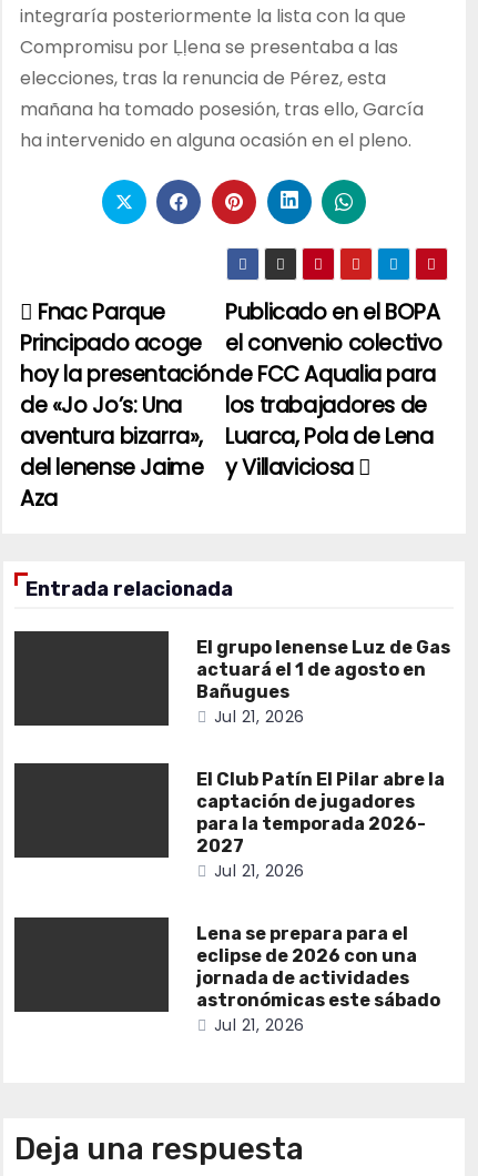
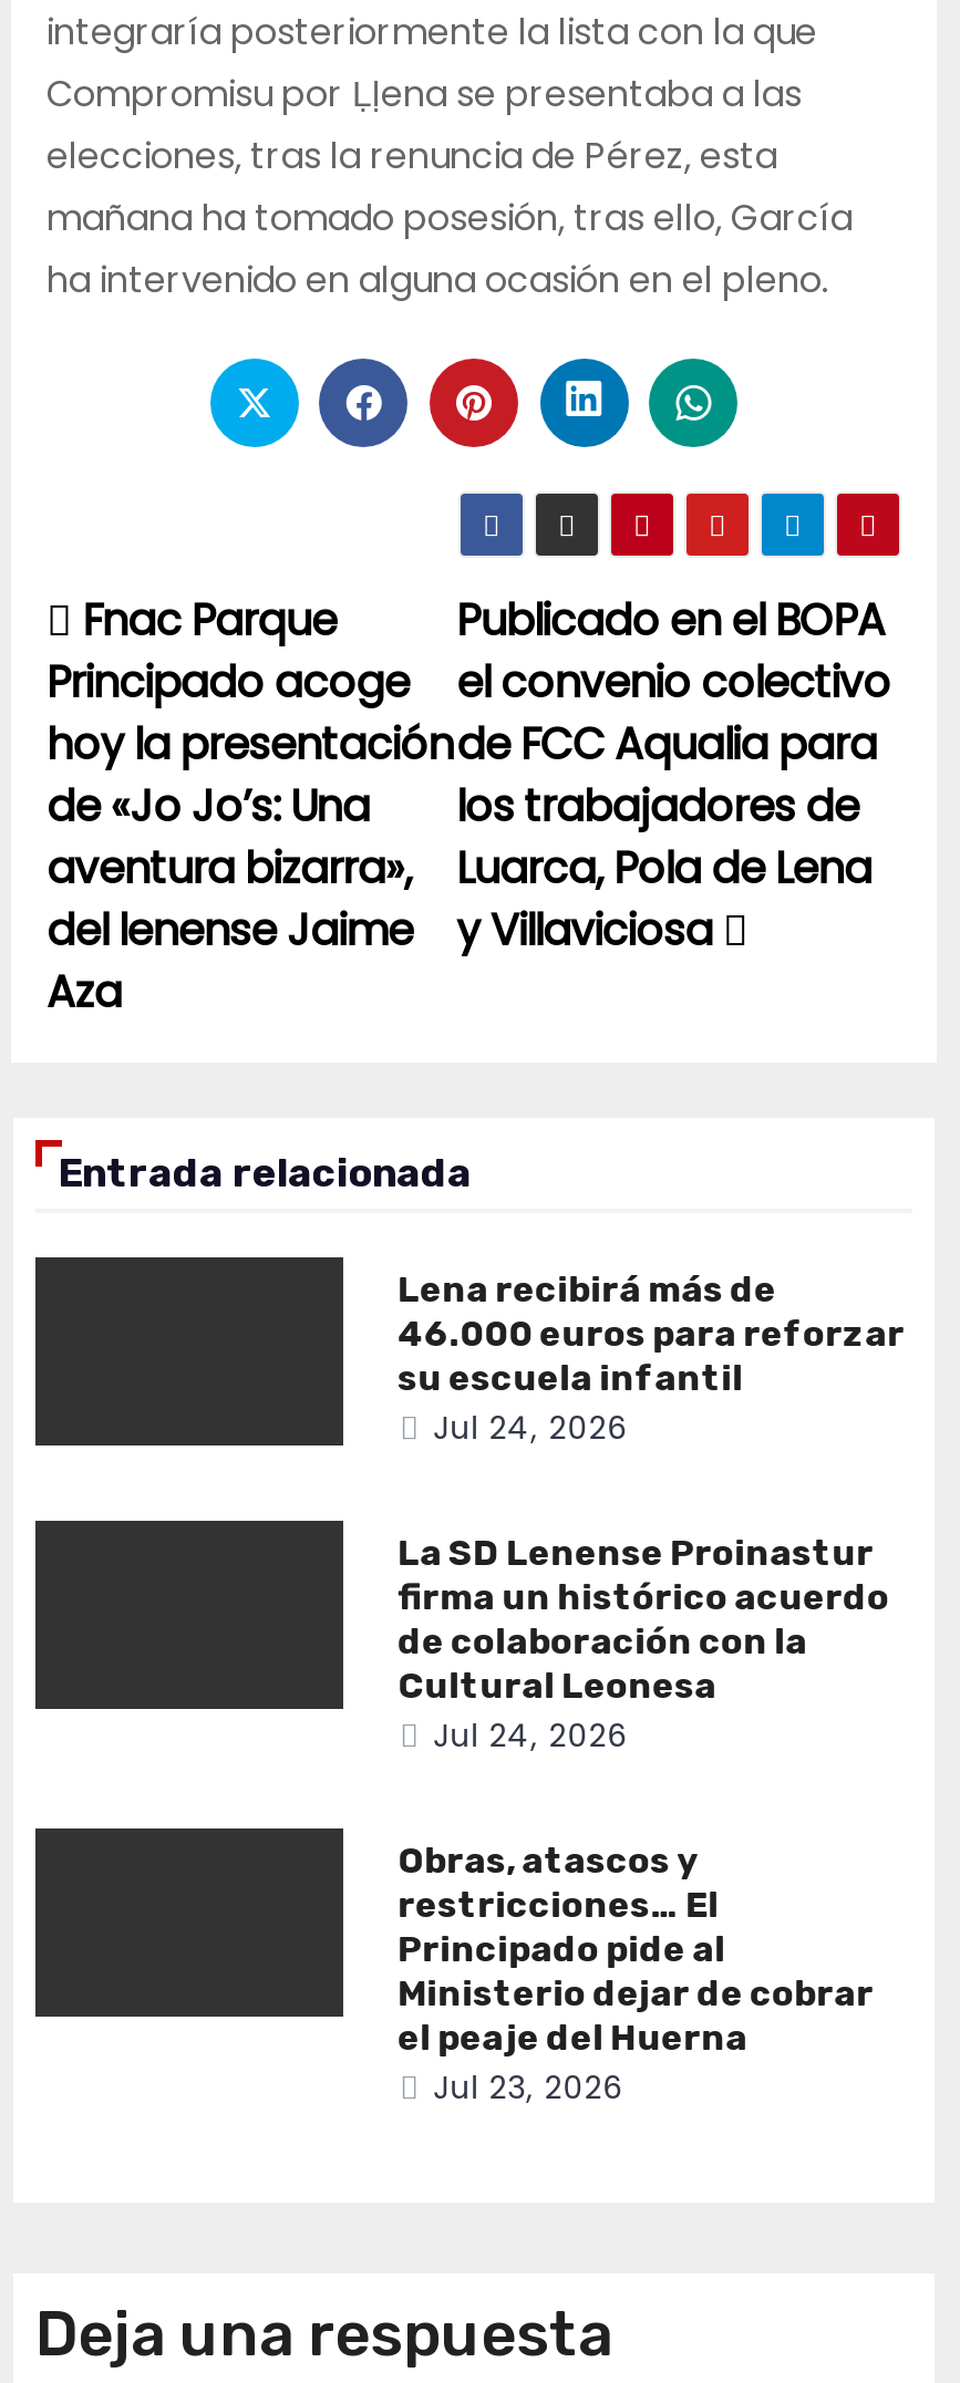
- El grupo lenense Luz de Gas
- actuará el 1 de agosto en
- Bañugues
- Jul 21, 2026
+ Lena recibirá más de
+ 46.000 euros para reforzar
+ su escuela infantil
+ Jul 24, 2026

- El Club Patín El Pilar abre la
- captación de jugadores
- para la temporada 2026-
- 2027
- Jul 21, 2026
+ La SD Lenense Proinastur
+ firma un histórico acuerdo
+ de colaboración con la
+ Cultural Leonesa
+ Jul 24, 2026

- Lena se prepara para el
- eclipse de 2026 con una
- jornada de actividades
- astronómicas este sábado
- Jul 21, 2026
+ Obras, atascos y
+ restricciones… El
+ Principado pide al
+ Ministerio dejar de cobrar
+ el peaje del Huerna
+ Jul 23, 2026
